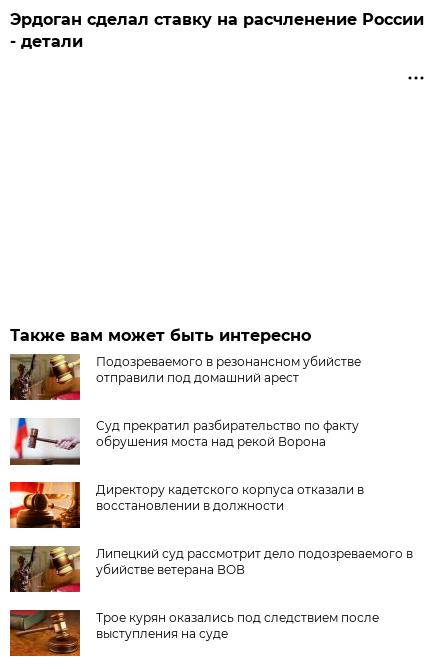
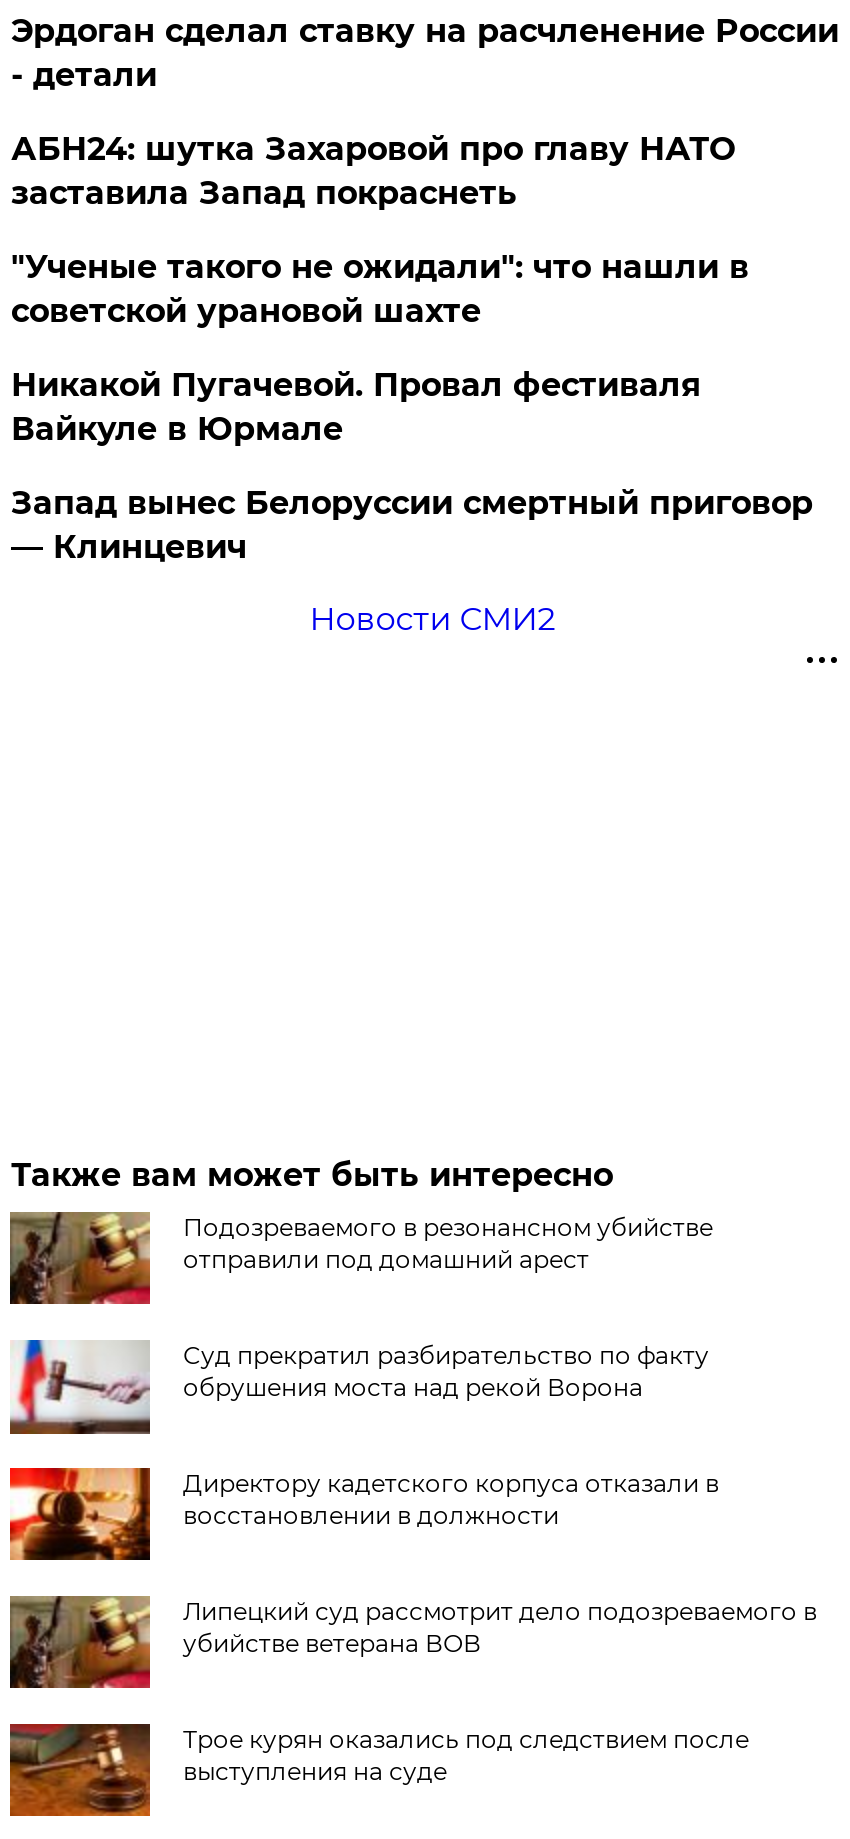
+ АБН24: шутка Захаровой про главу НАТО
+ заставила Запад покраснеть
+ "Ученые такого не ожидали": что нашли в
+ советской урановой шахте
+ Никакой Пугачевой. Провал фестиваля
+ Вайкуле в Юрмале
+ Запад вынес Белоруссии смертный приговор
+ — Клинцевич
+ Новости СМИ2
